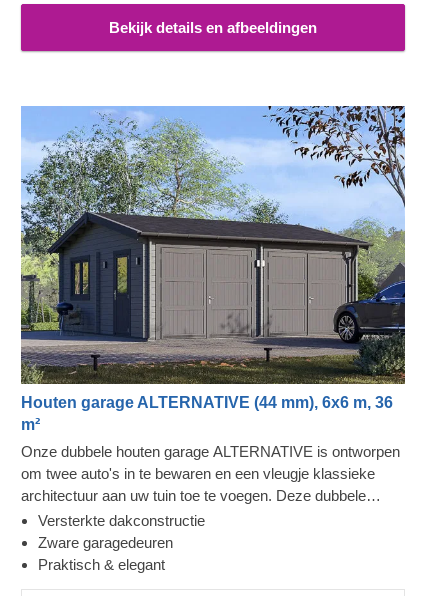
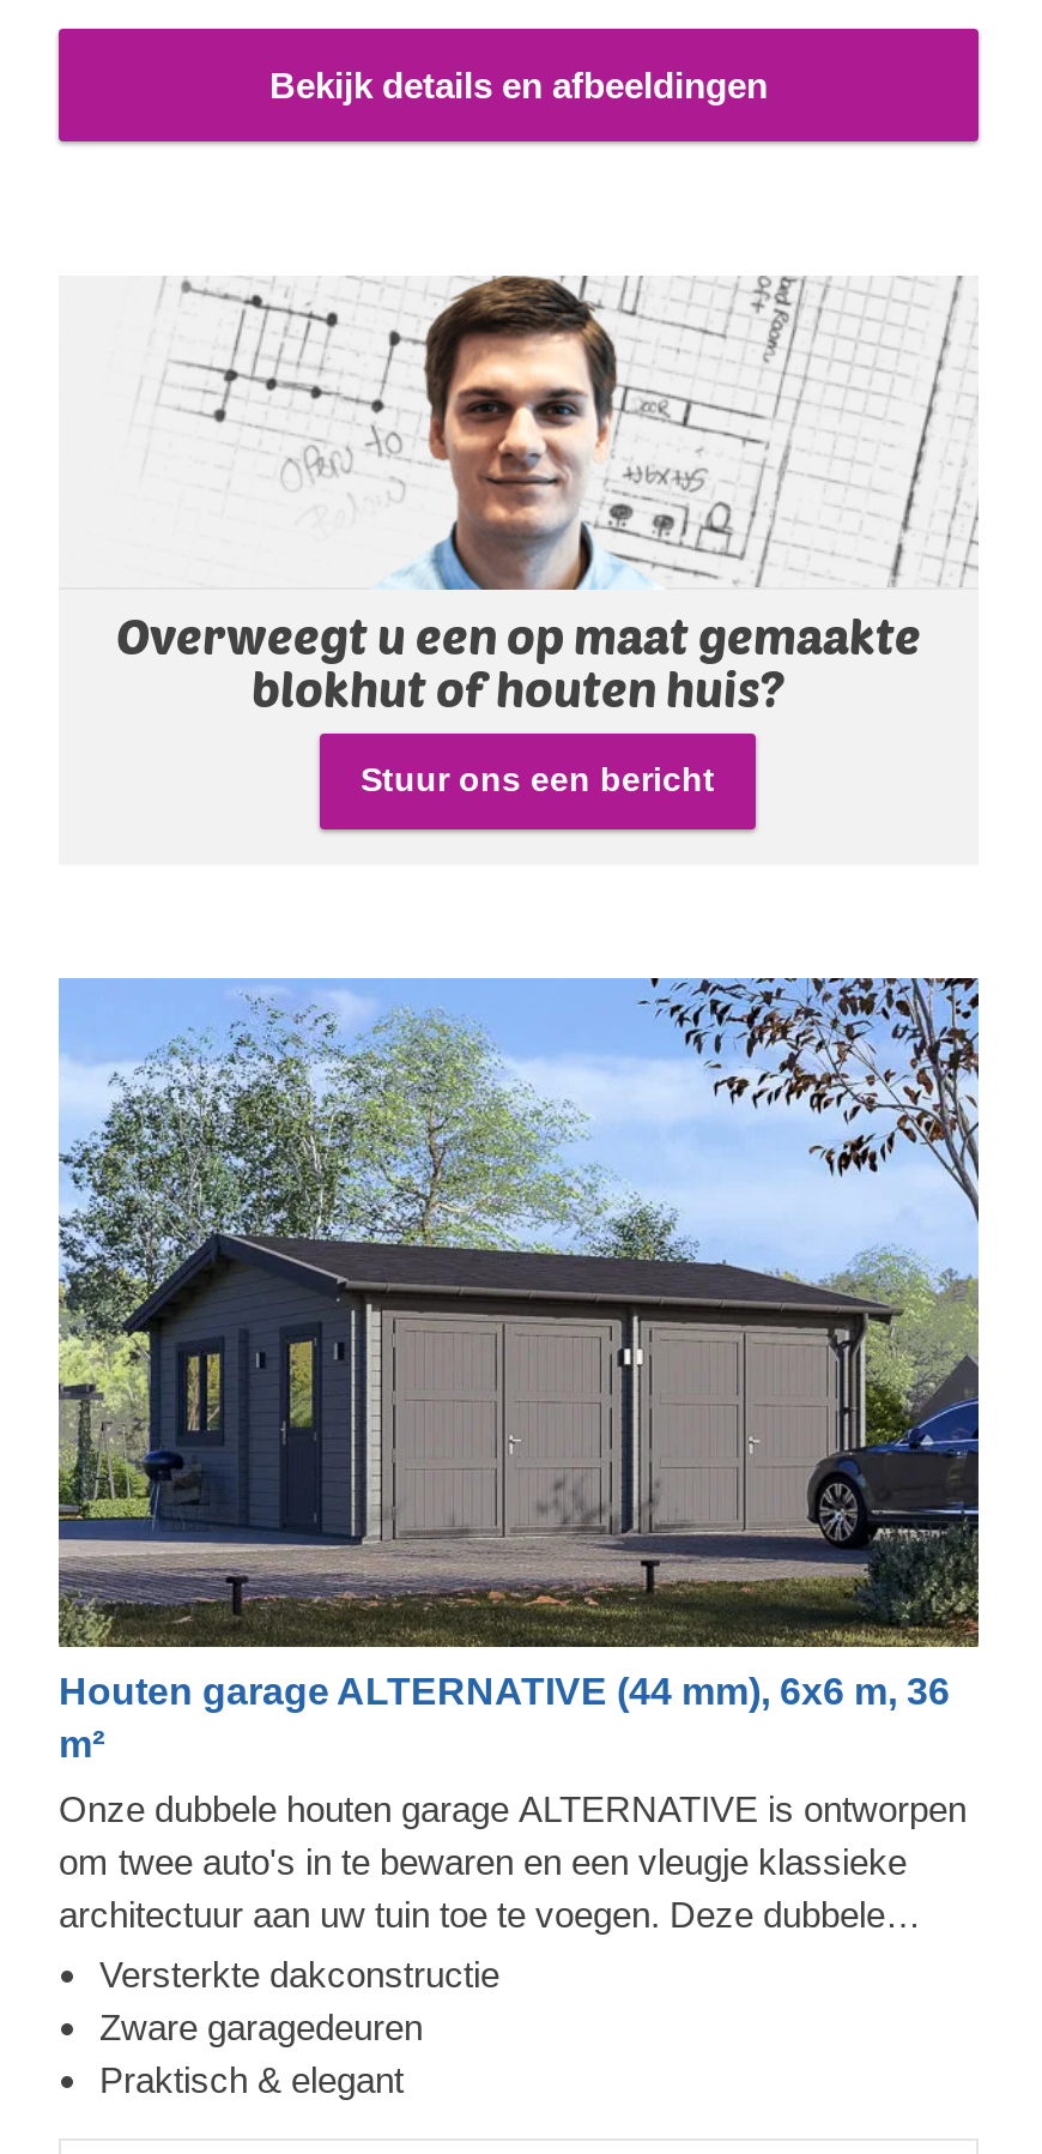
+ [image]
+ Overweegt u een op maat gemaakte
+ blokhut of houten huis?
+ Stuur ons een bericht
